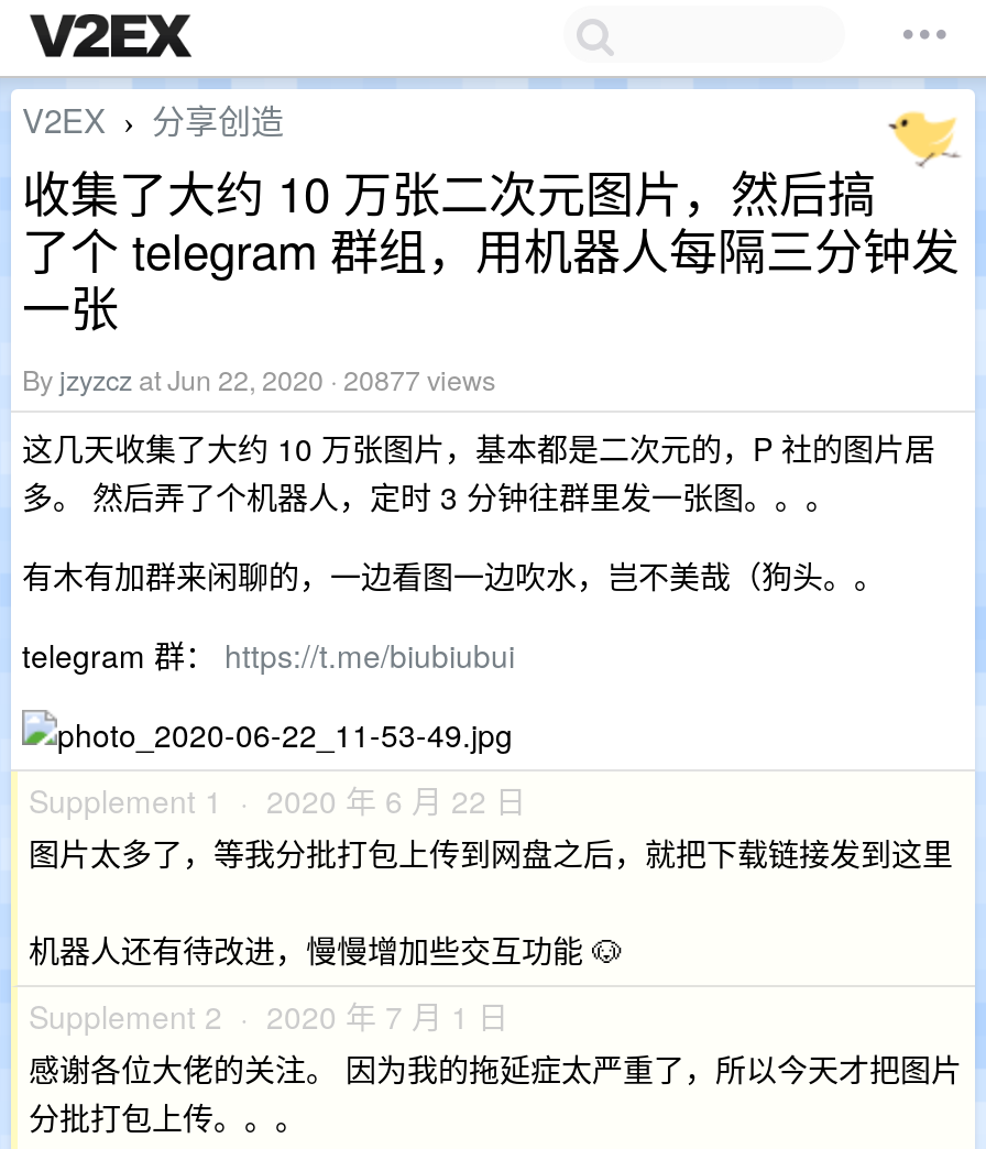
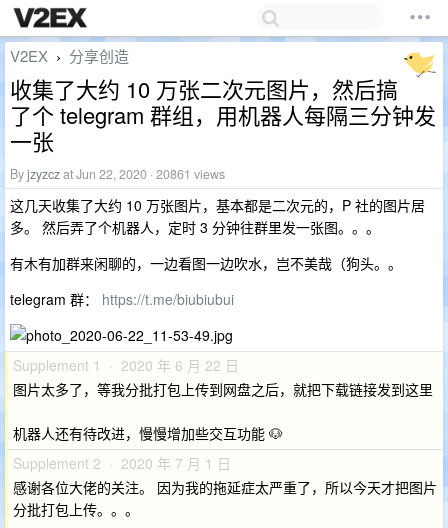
- By jzyzcz at Jun 22, 2020 · 20877 views
+ By jzyzcz at Jun 22, 2020 · 20861 views
